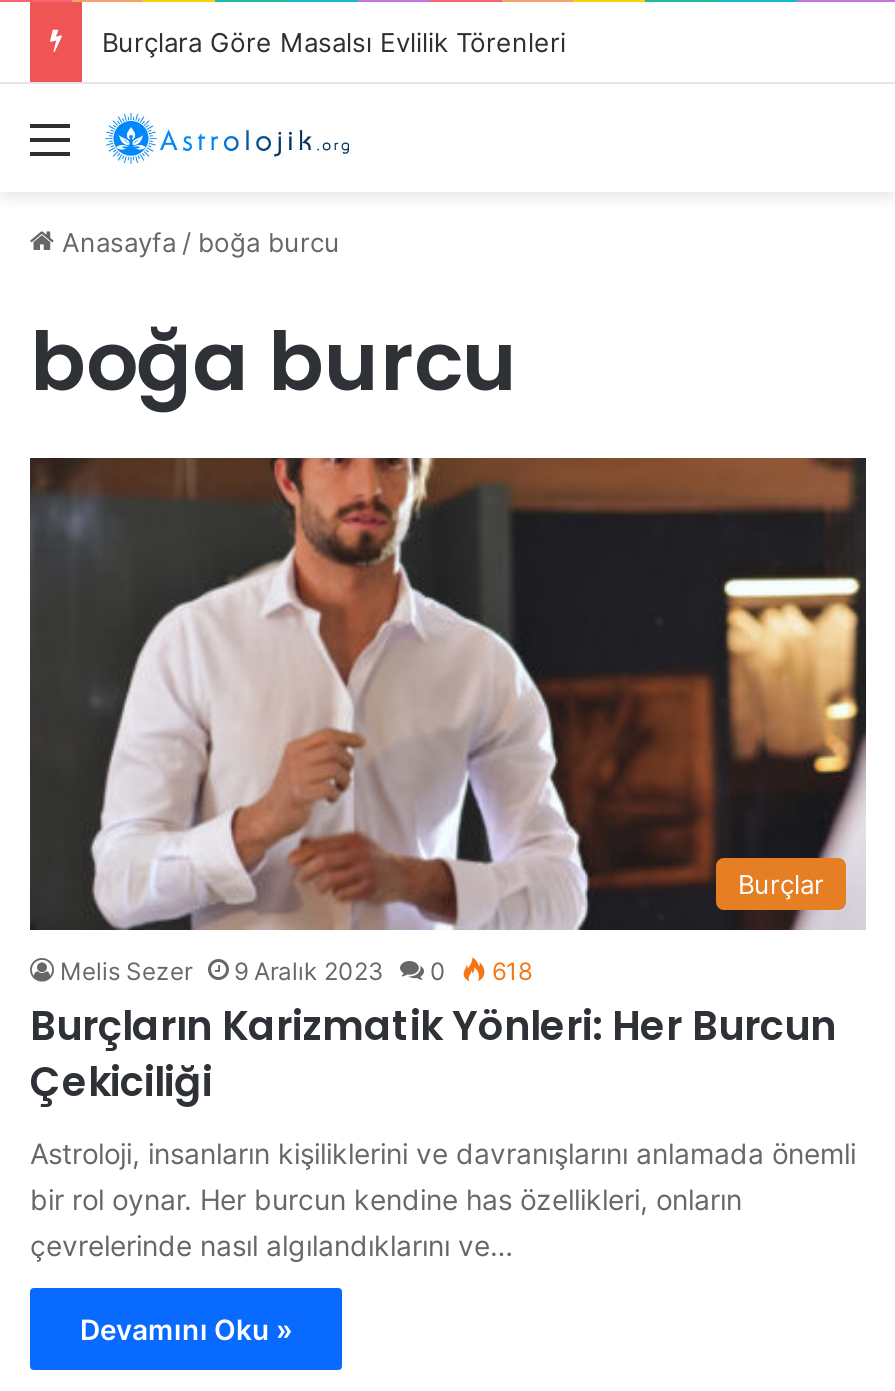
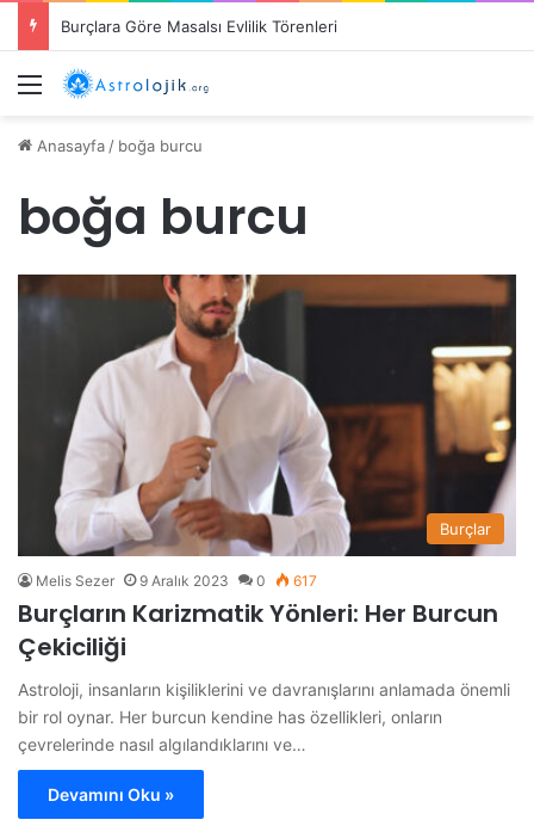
- Melis Sezer 9 Aralık 2023 0 618
+ Melis Sezer 9 Aralık 2023 0 617
